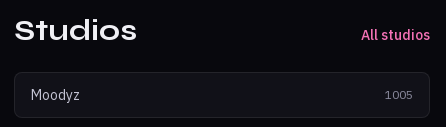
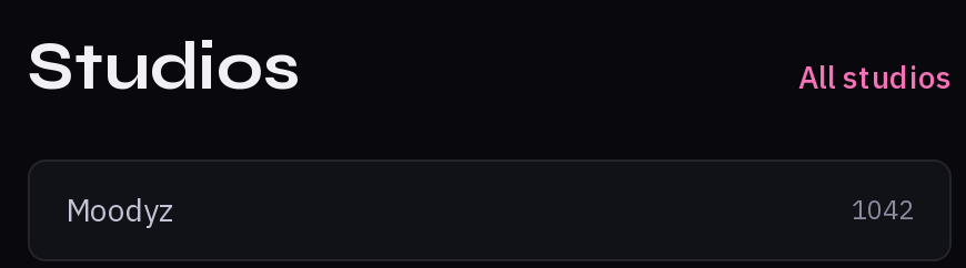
- 1005
+ 1042
